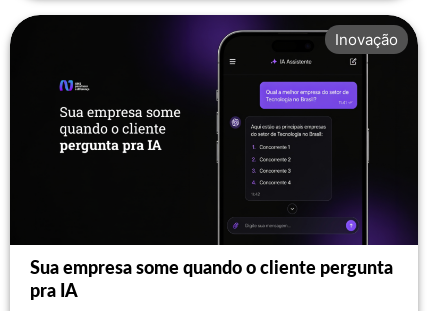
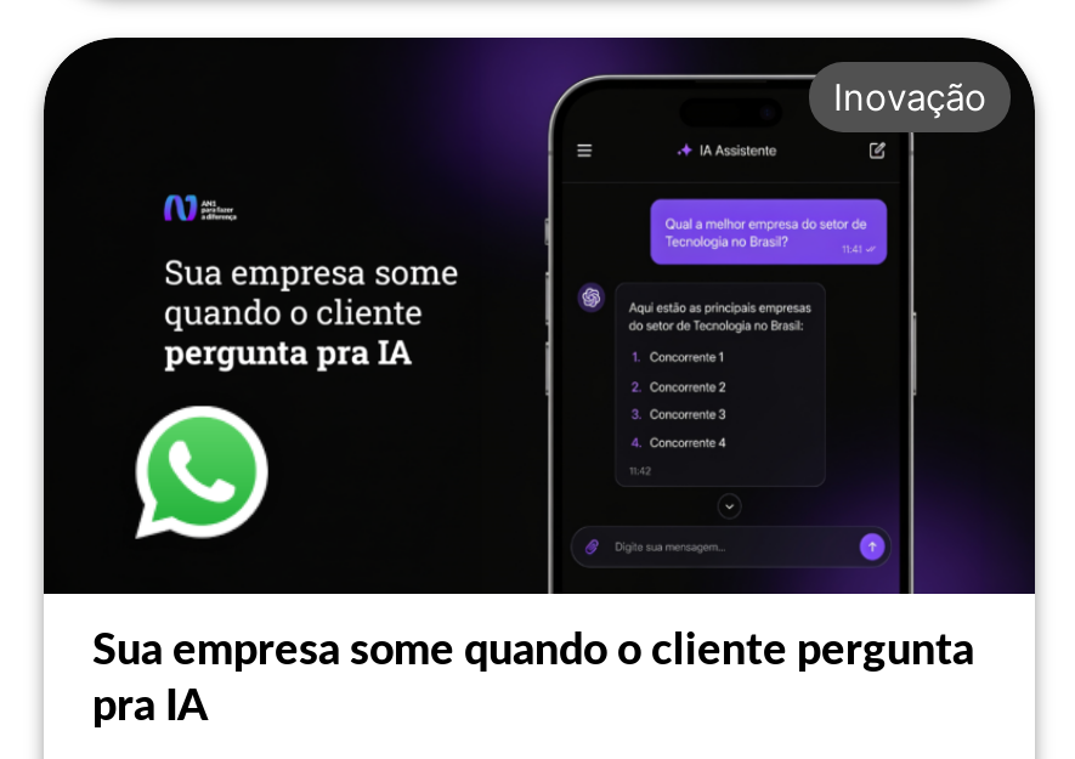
+ [image]
